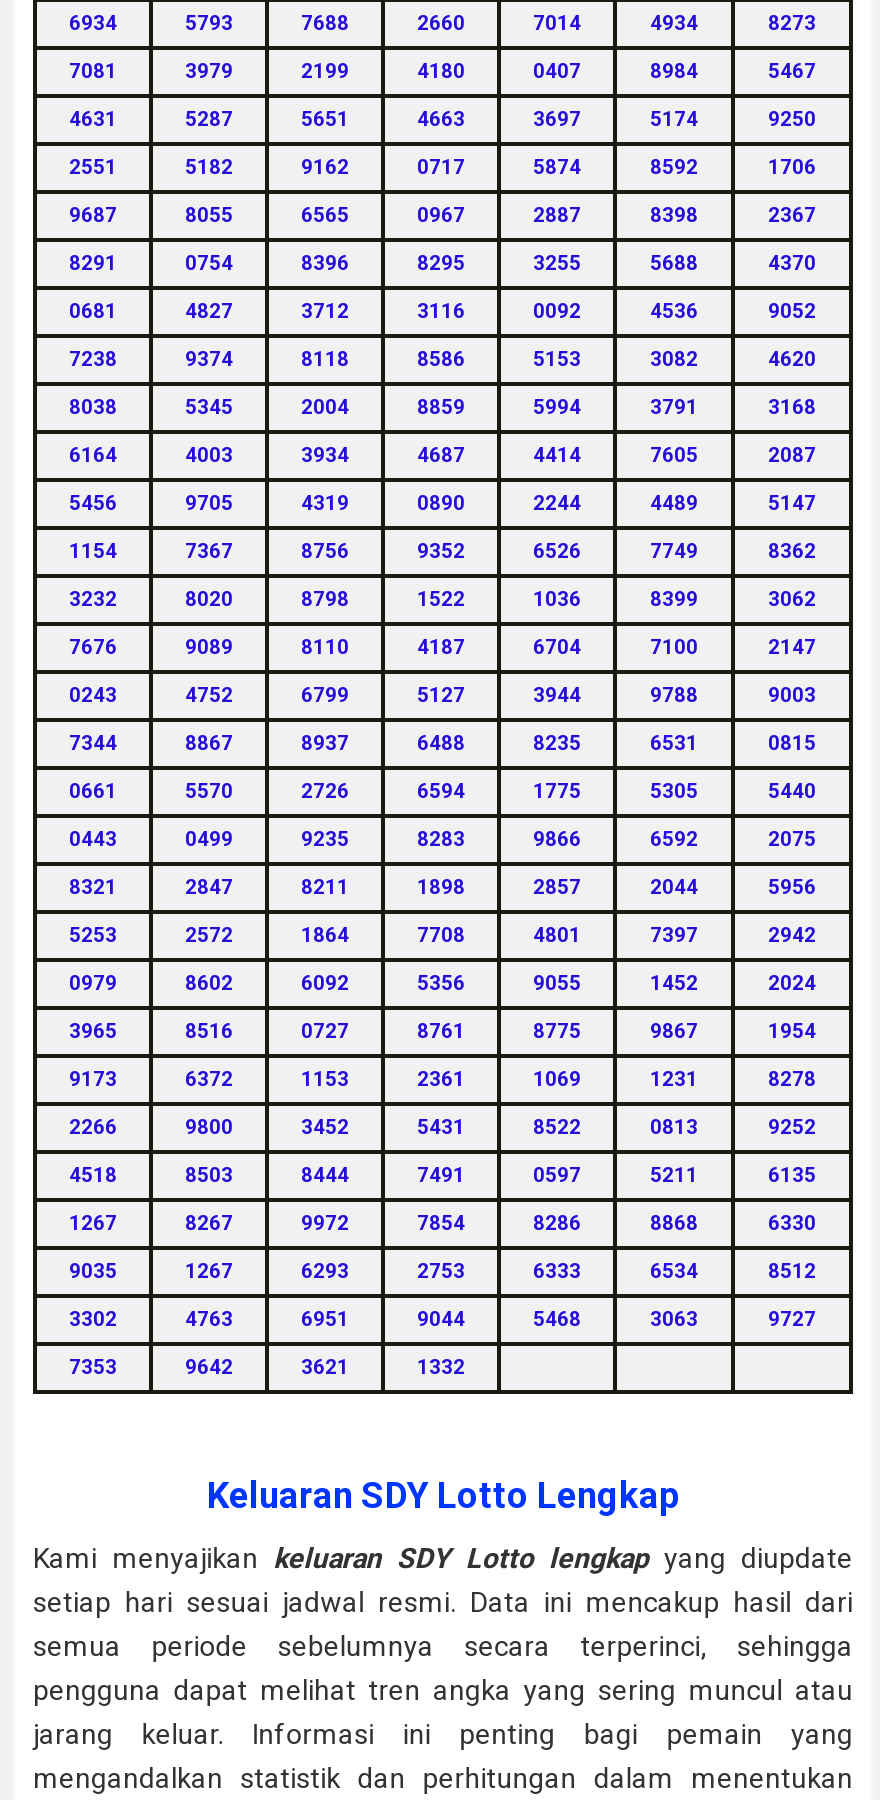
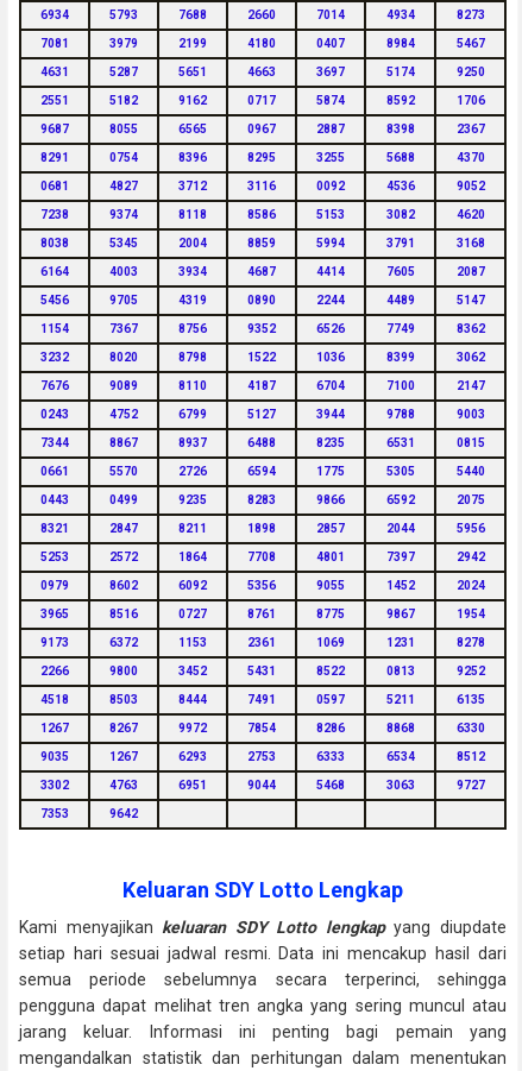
- 3621
- 1332
